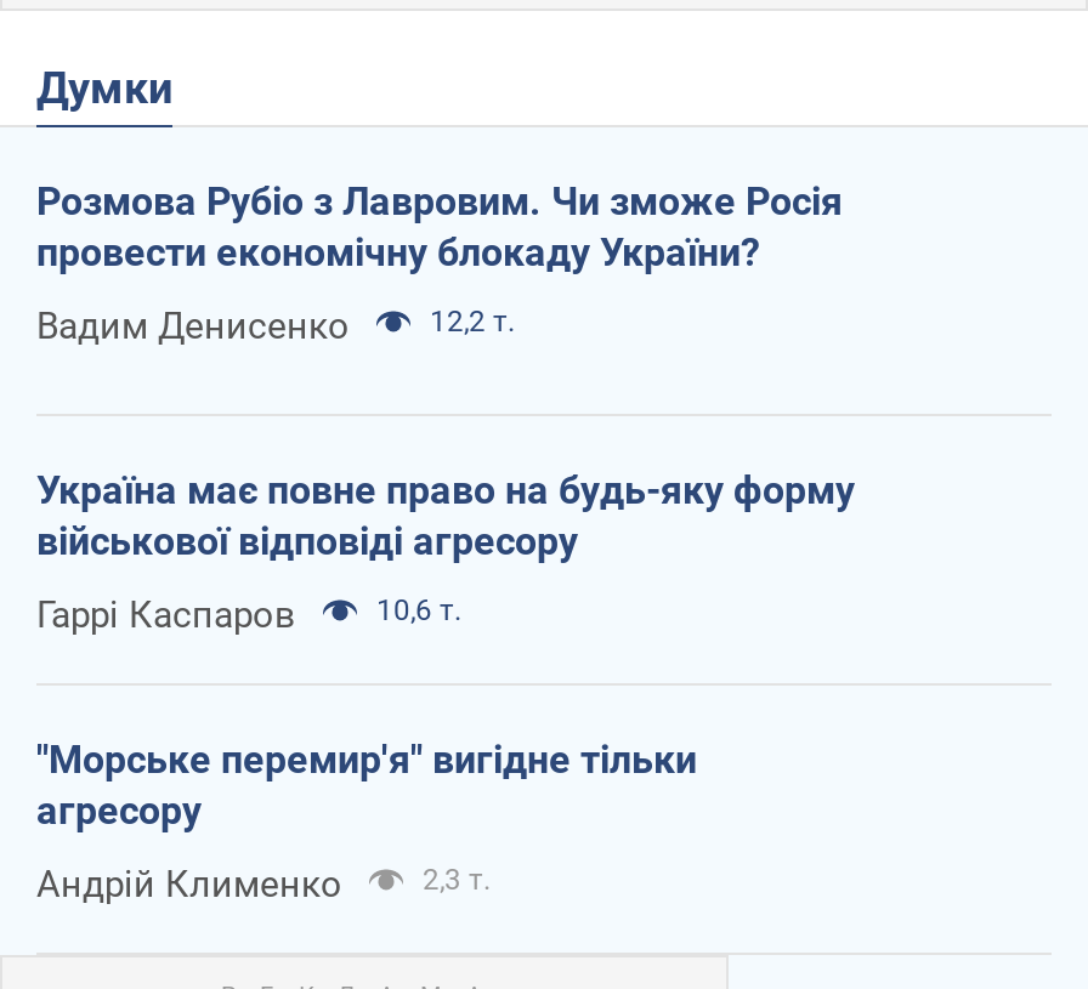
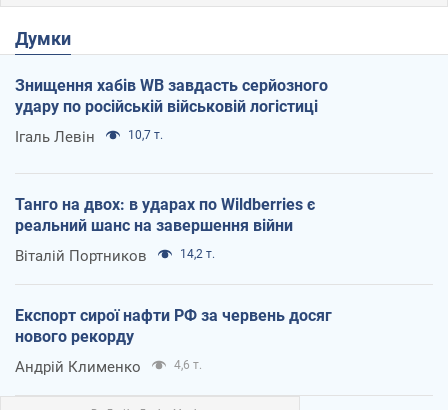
- Розмова Рубіо з Лавровим. Чи зможе Росія
- провести економічну блокаду України?
+ Знищення хабів WB завдасть серйозного
+ удару по російській військовій логістиці

- Вадим Денисенко
- 12,2 т.
+ Ігаль Левін
+ 10,7 т.

- Україна має повне право на будь-яку форму
- військової відповіді агресору
+ Танго на двох: в ударах по Wildberries є
+ реальний шанс на завершення війни

- Гаррі Каспаров
- 10,6 т.
+ Віталій Портников
+ 14,2 т.

- "Морське перемир'я" вигідне тільки
- агресору
+ Експорт сирої нафти РФ за червень досяг
+ нового рекорду

- 2,3 т.
+ 4,6 т.
